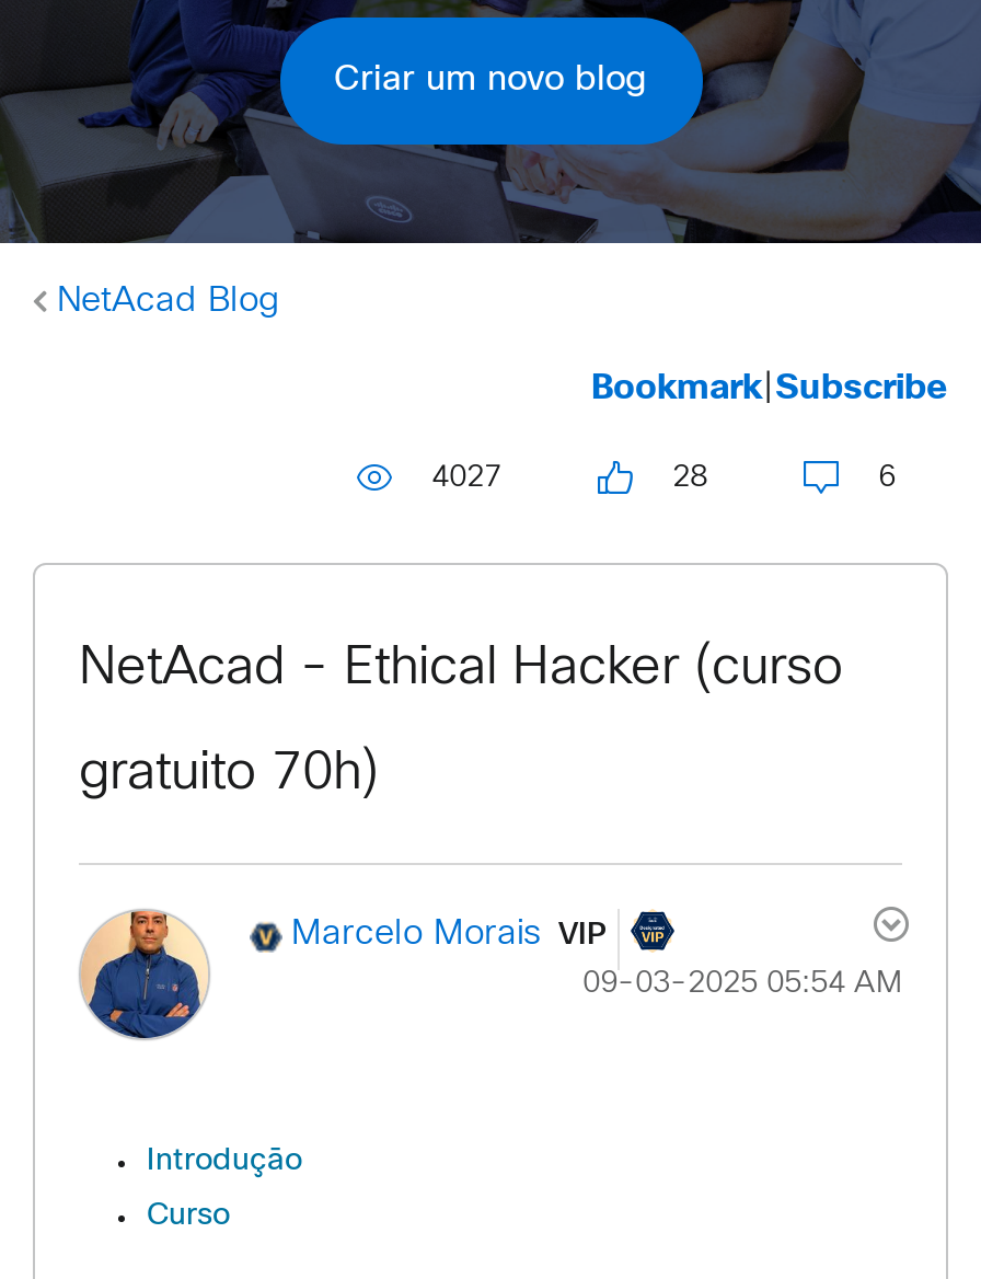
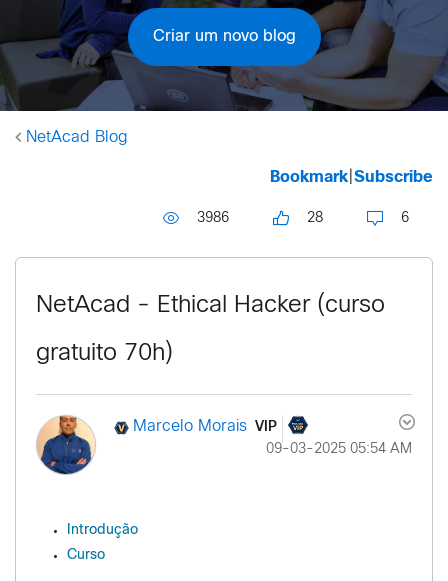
- 4027
+ 3986
